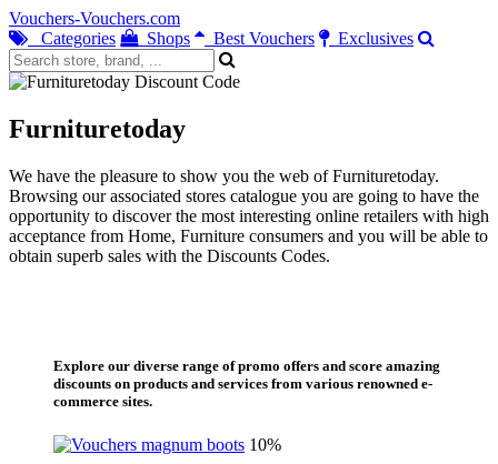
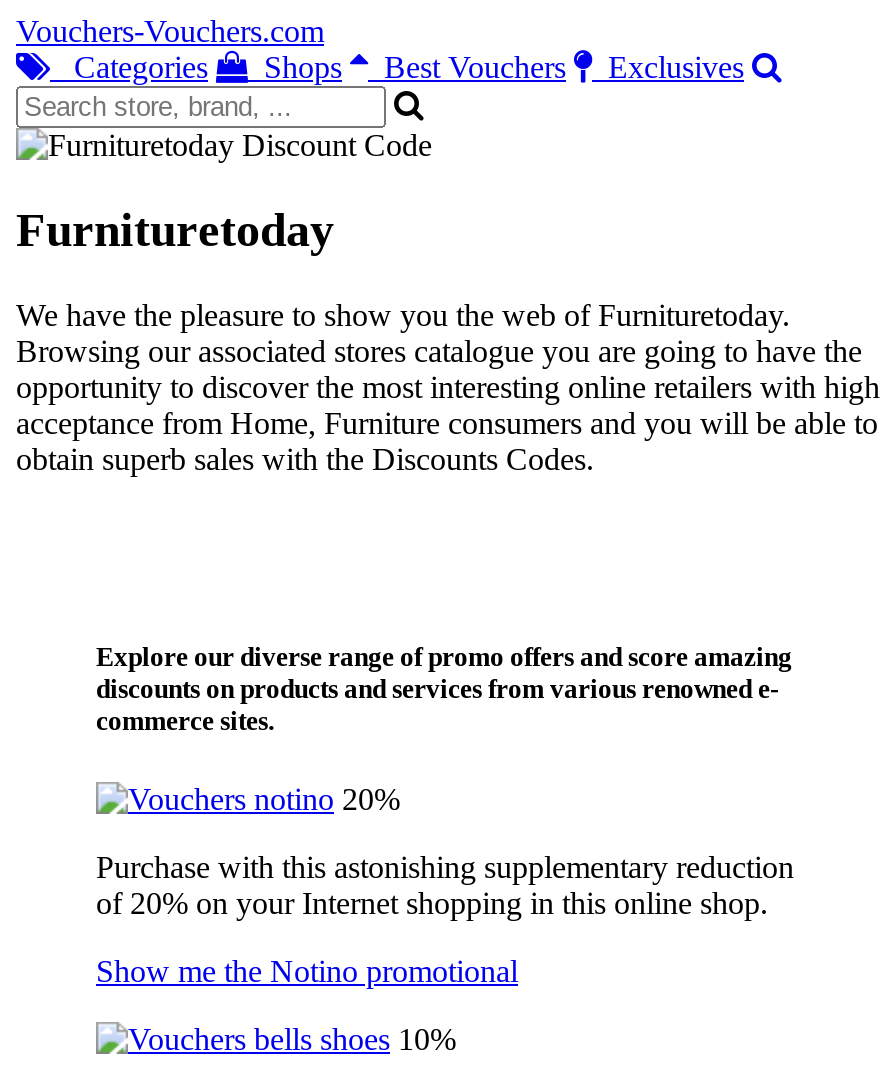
+ 20%
+ Purchase with this astonishing supplementary reduction
+ of 20% on your Internet shopping in this online shop.
+ Show me the Notino promotional
